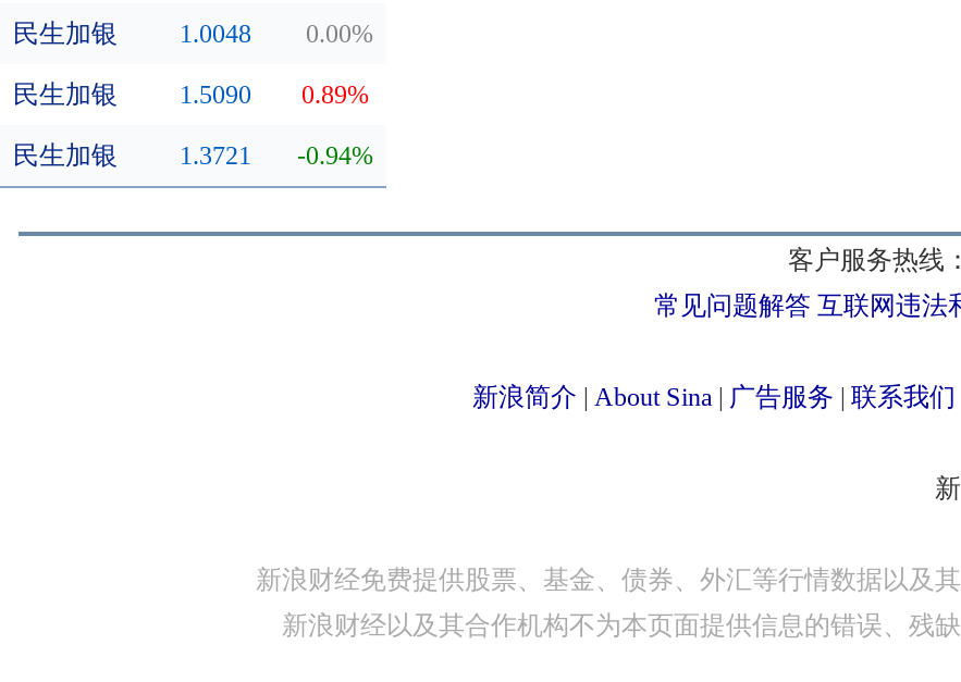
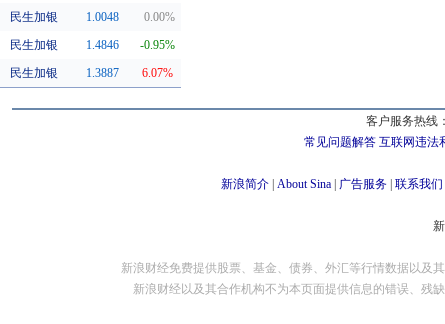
- 1.5090
+ 1.4846

- 0.89%
+ -0.95%

- 1.3721
+ 1.3887

- -0.94%
+ 6.07%
